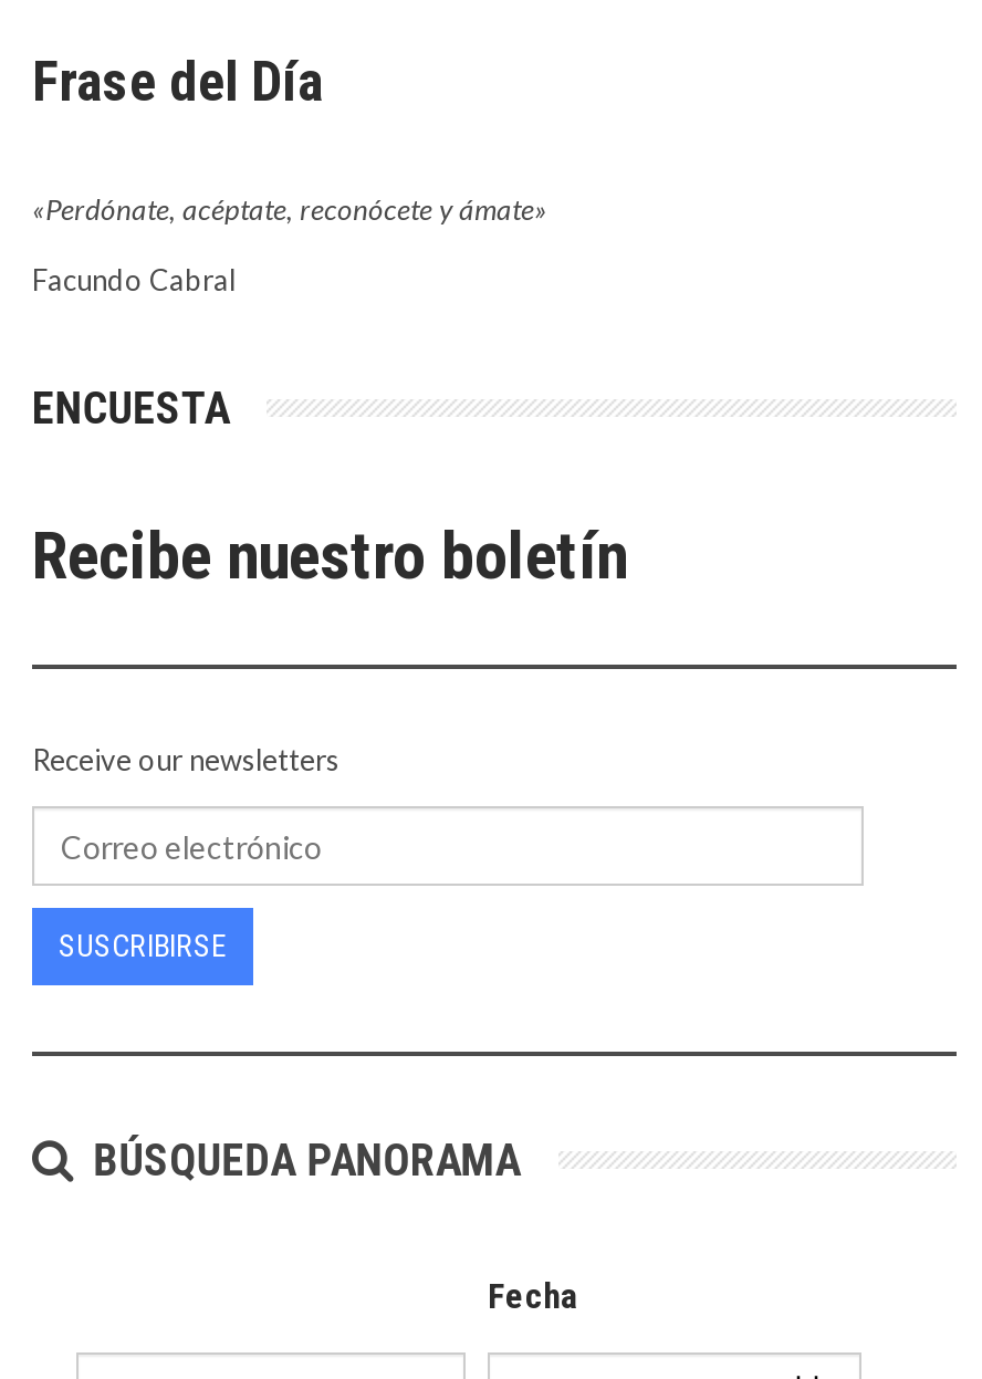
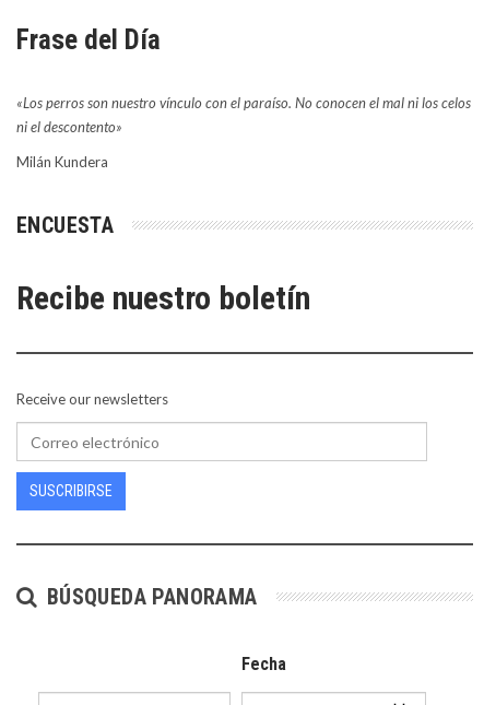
- «Perdónate, acéptate, reconócete y ámate»
+ «Los perros son nuestro vínculo con el paraíso. No conocen el mal ni los celos
+ ni el descontento»

- Facundo Cabral
+ Milán Kundera
